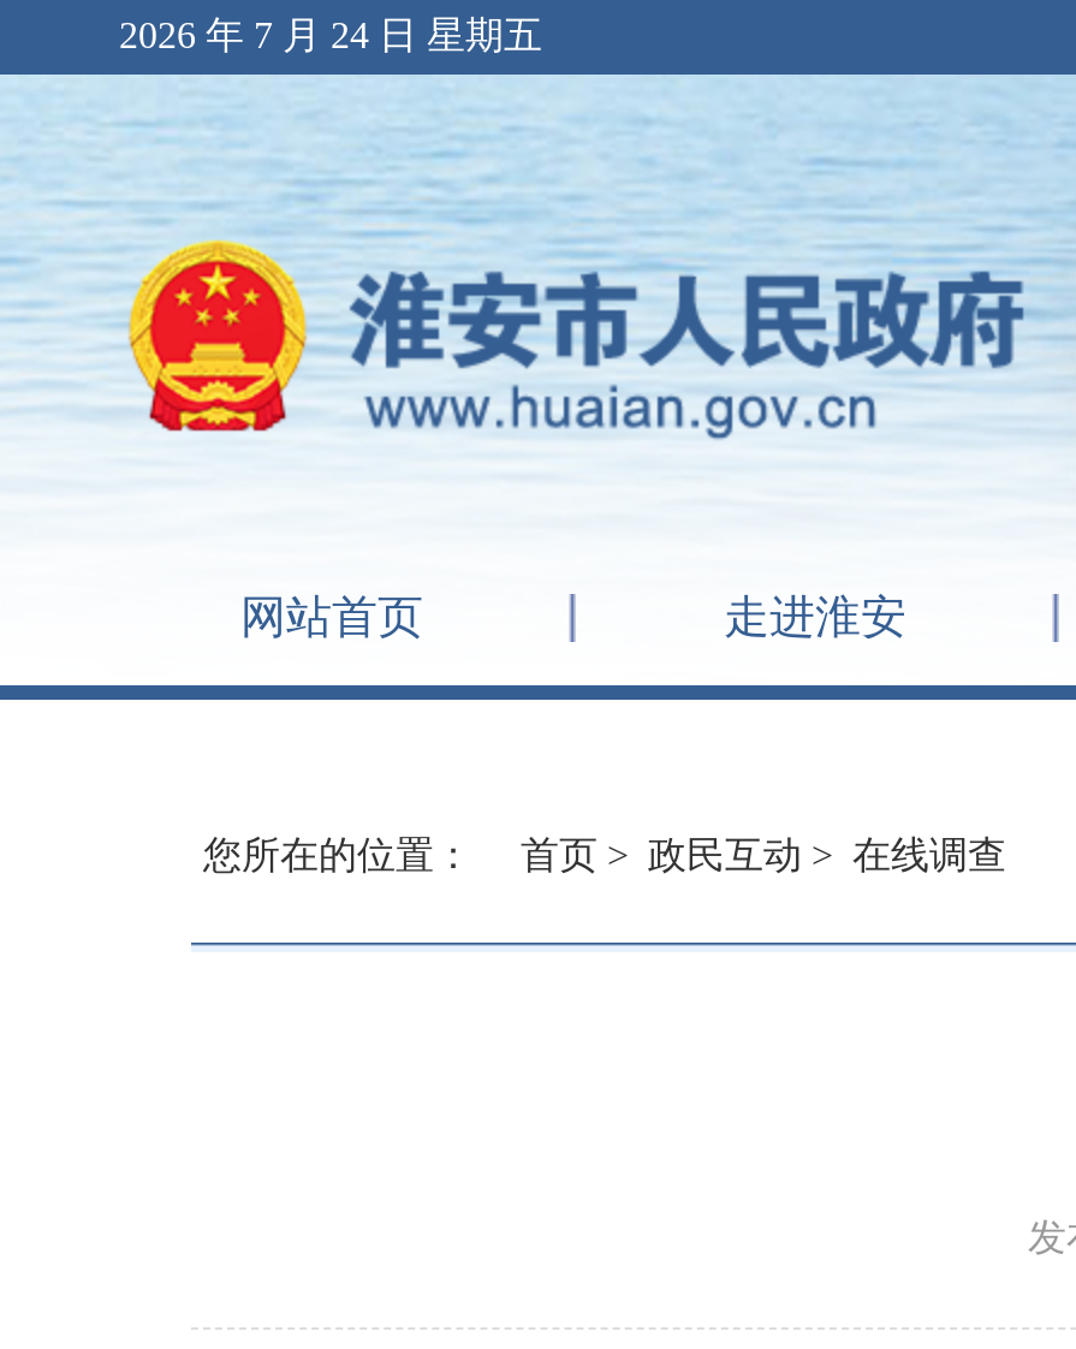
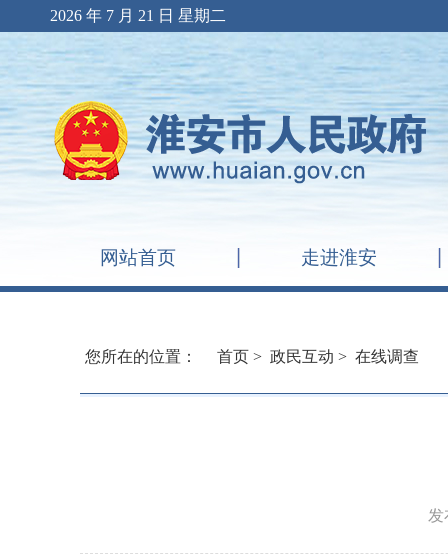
- 2026 年 7 月 24 日 星期五
+ 2026 年 7 月 21 日 星期二
